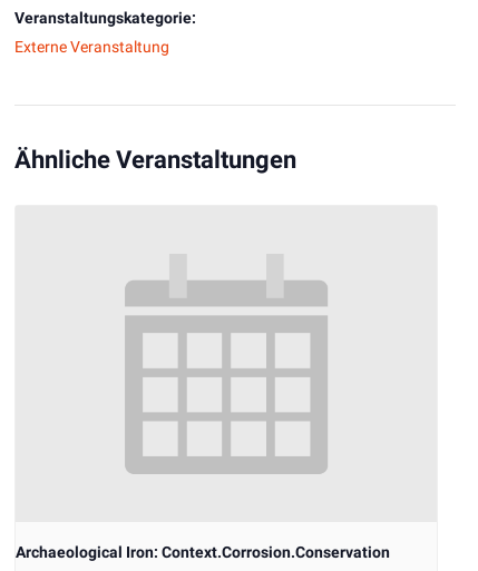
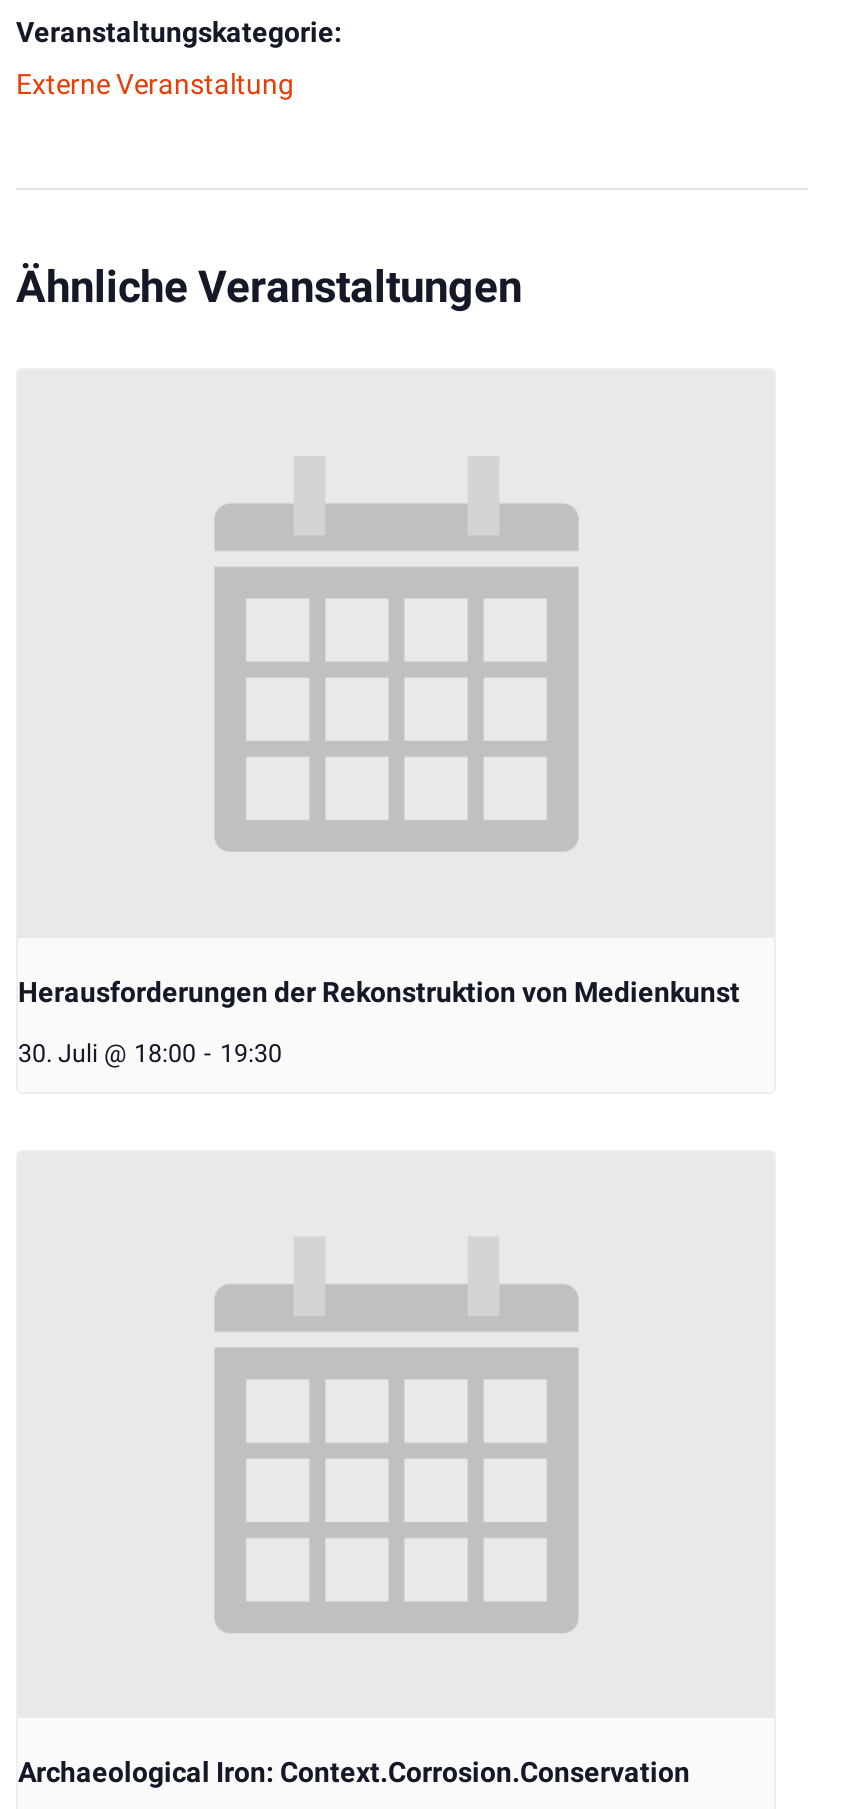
+ Herausforderungen der Rekonstruktion von Medienkunst
+ 30. Juli @ 18:00 - 19:30
